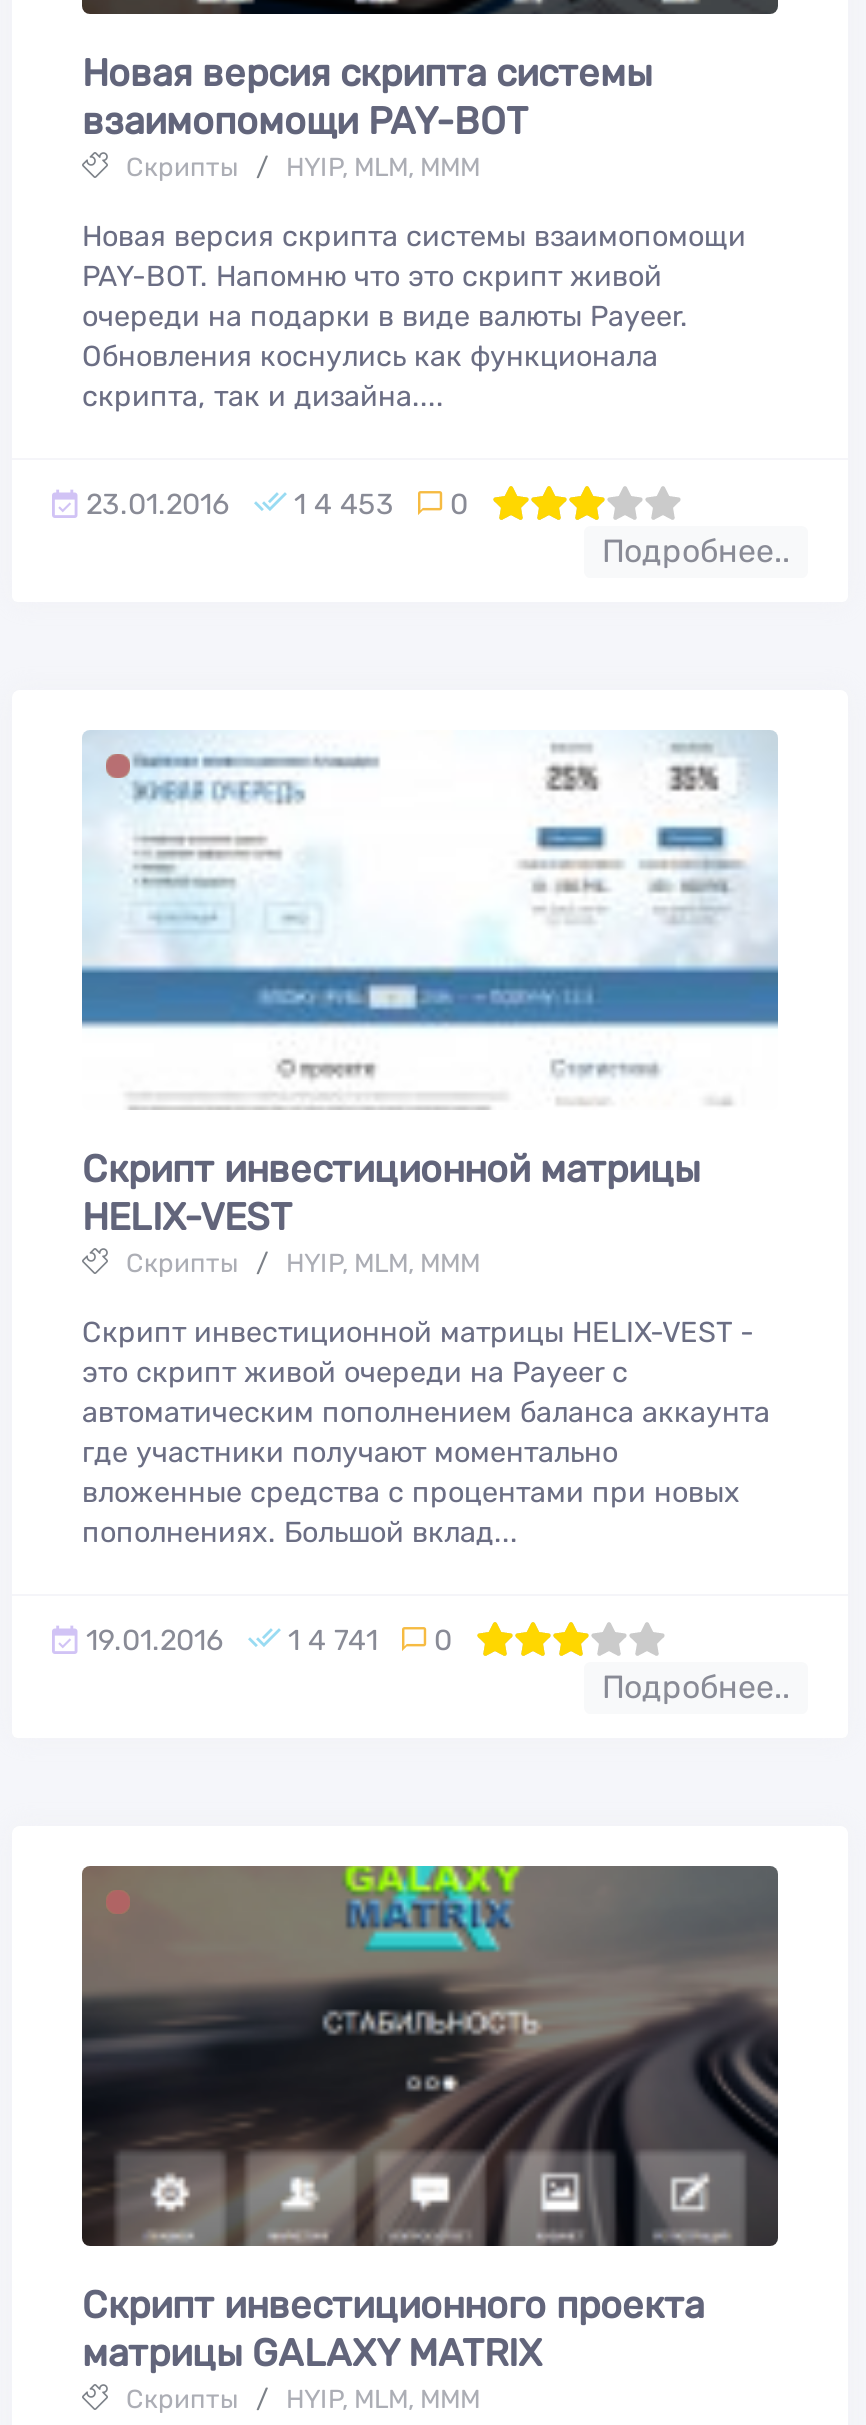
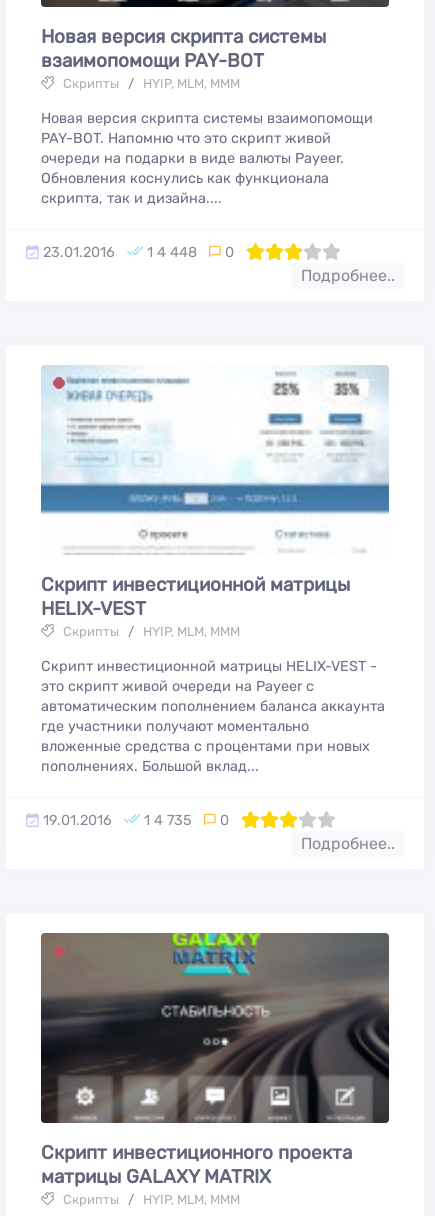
- 1 4 453
+ 1 4 448

- 1 4 741
+ 1 4 735
